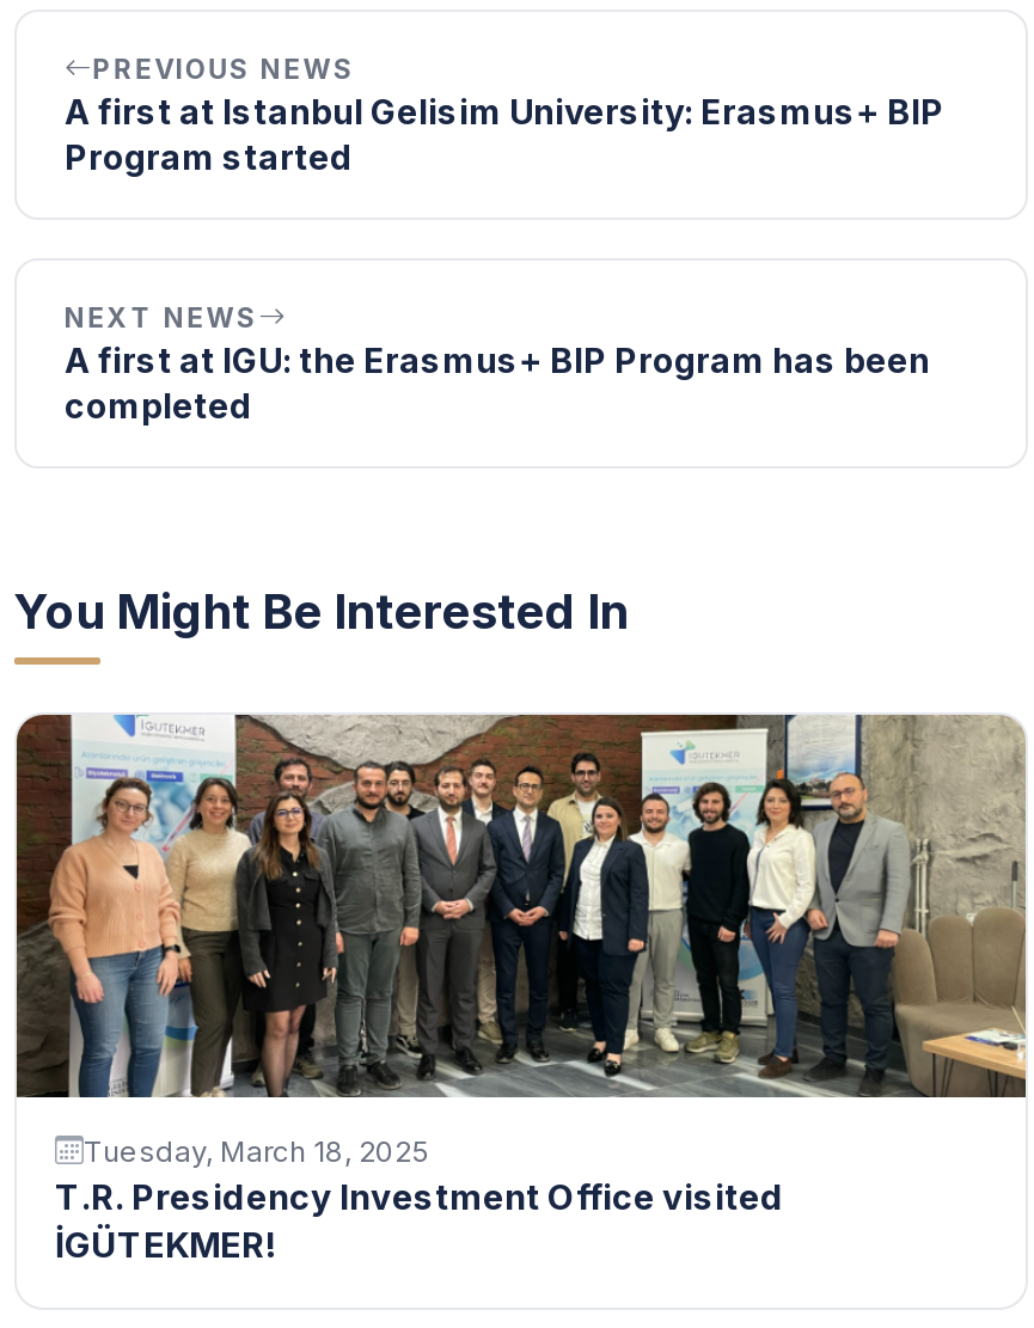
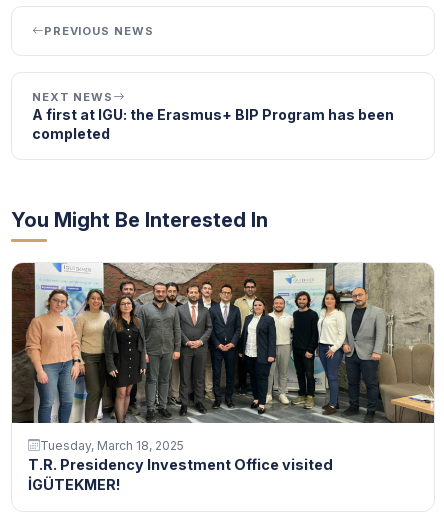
- A first at Istanbul Gelisim University: Erasmus+ BIP
- Program started
